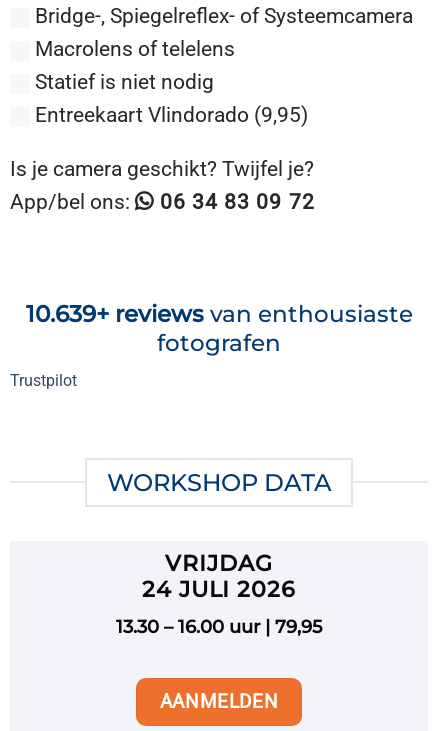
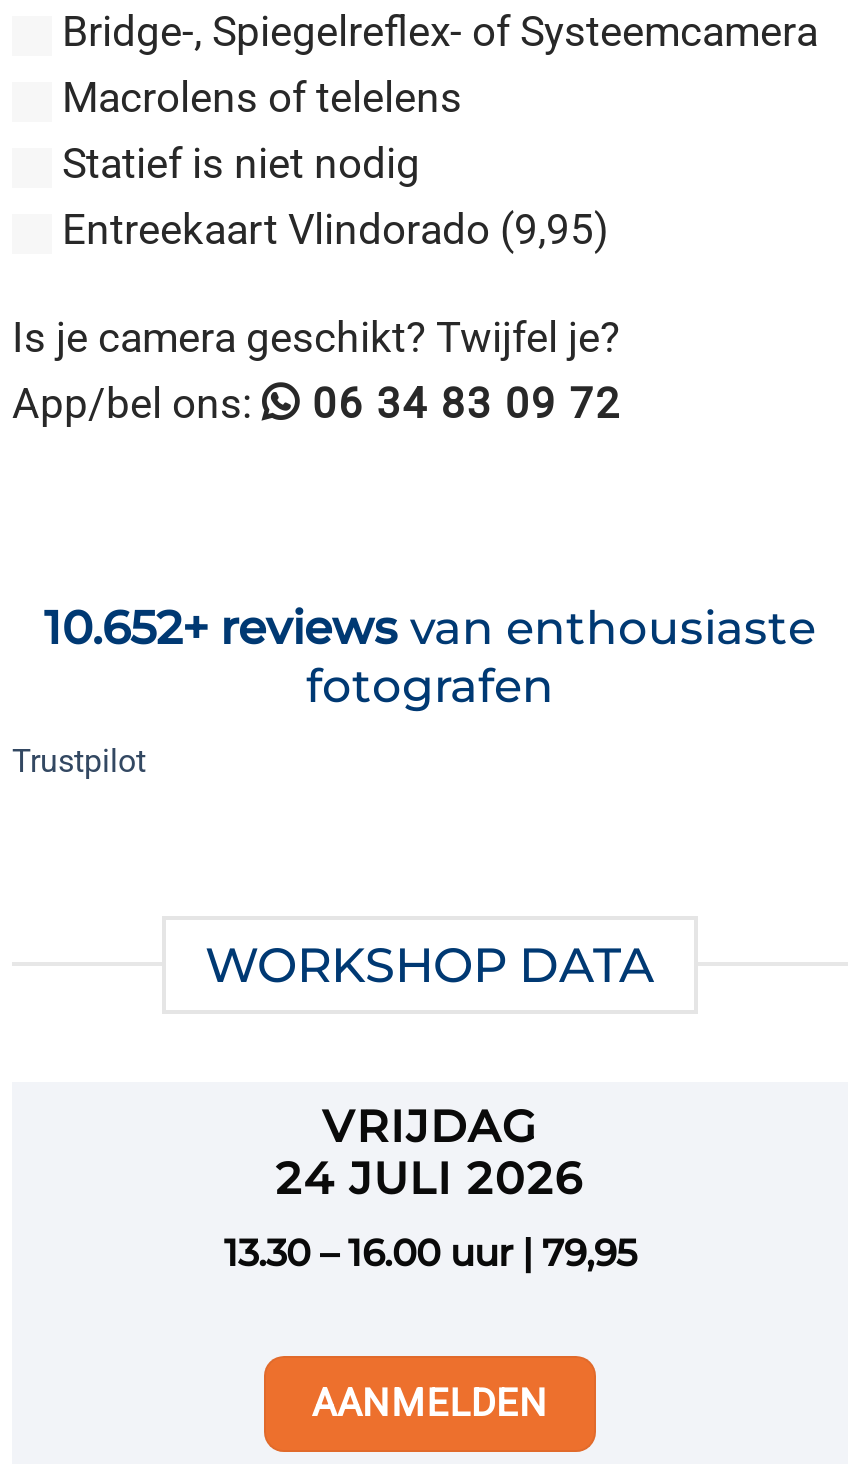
- 10.639+ reviews van enthousiaste
+ 10.652+ reviews van enthousiaste
